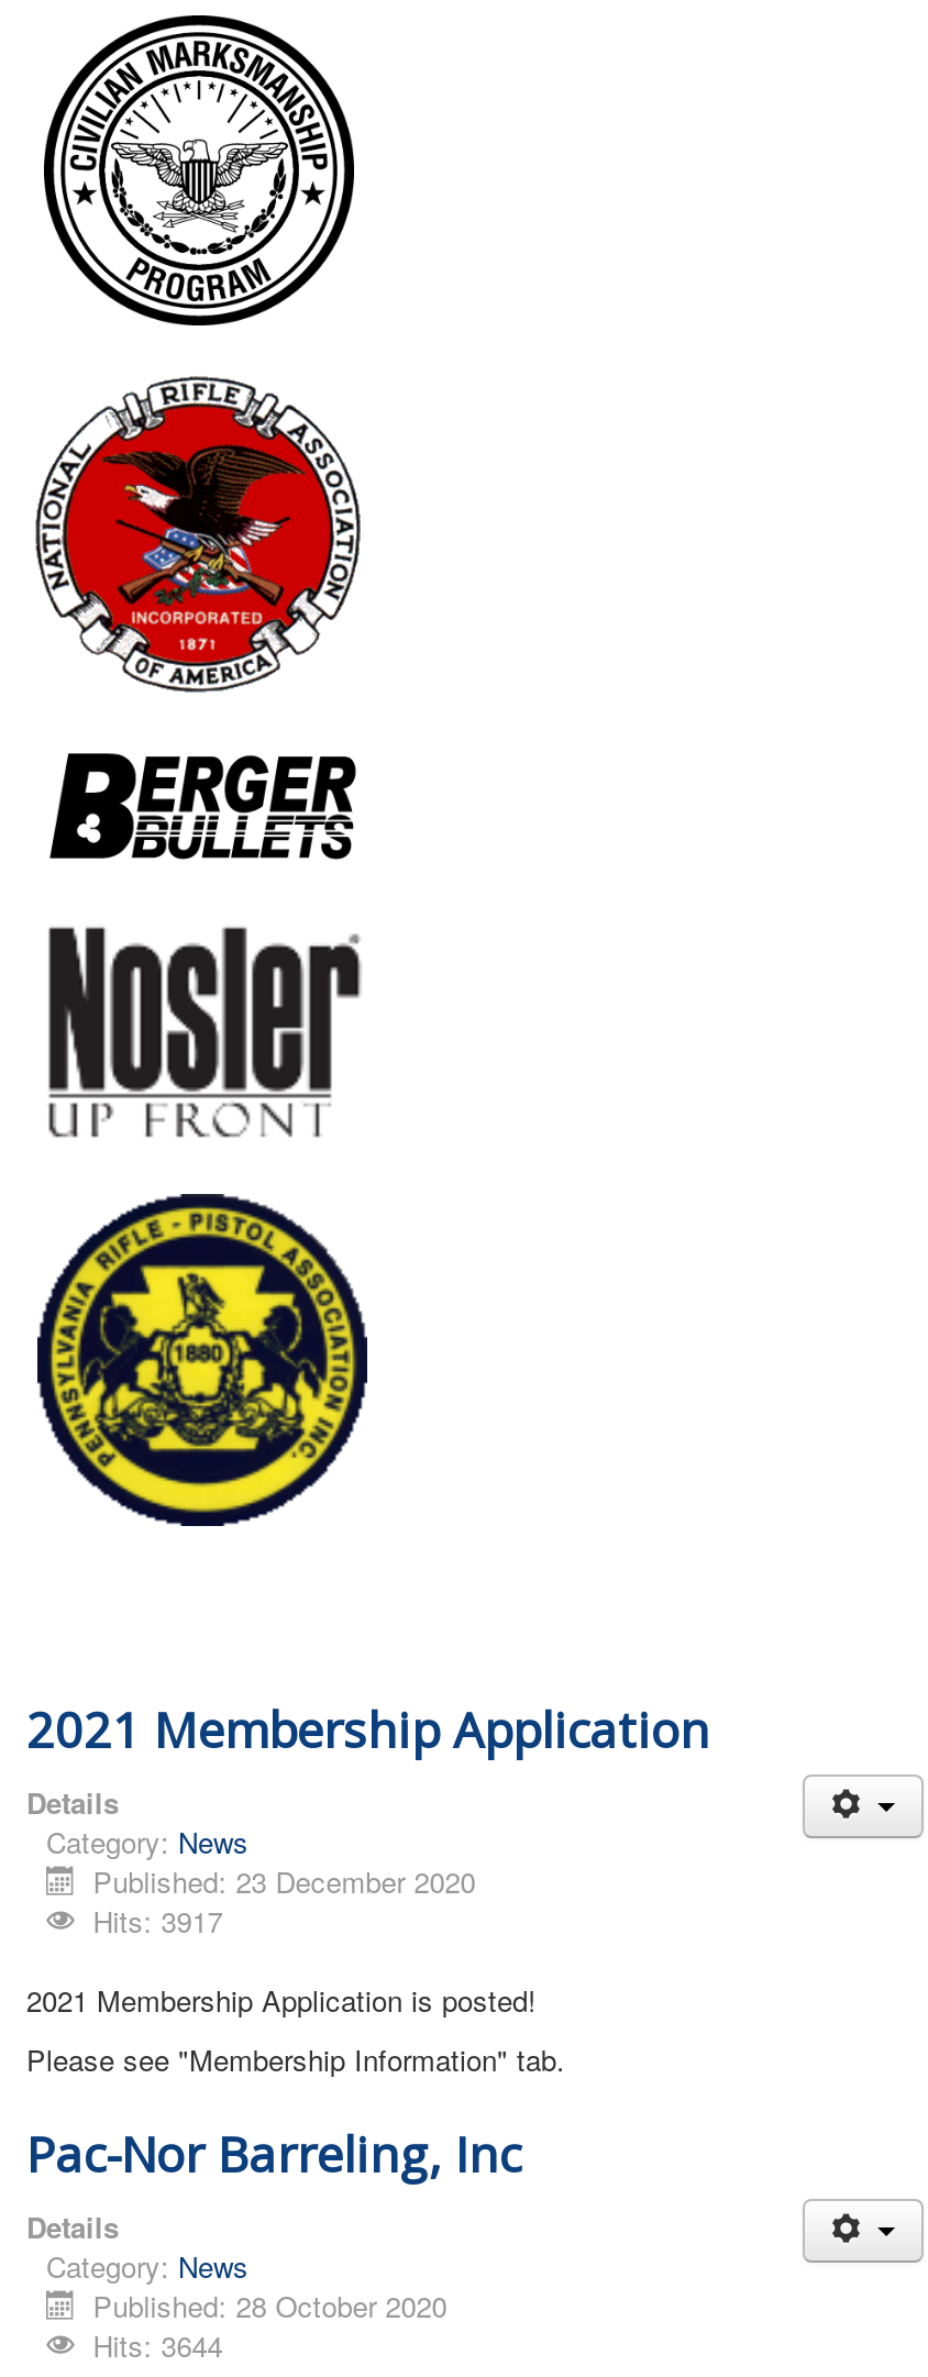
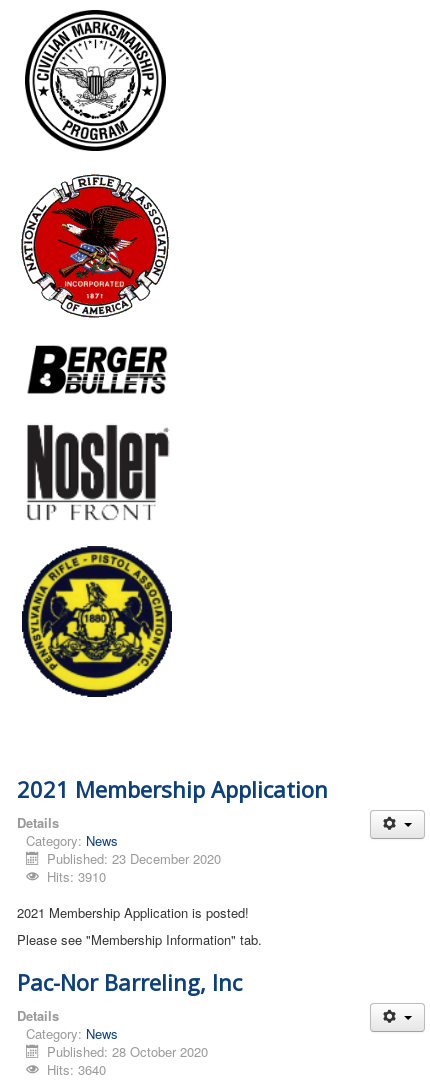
- Hits: 3917
+ Hits: 3910

- Hits: 3644
+ Hits: 3640
